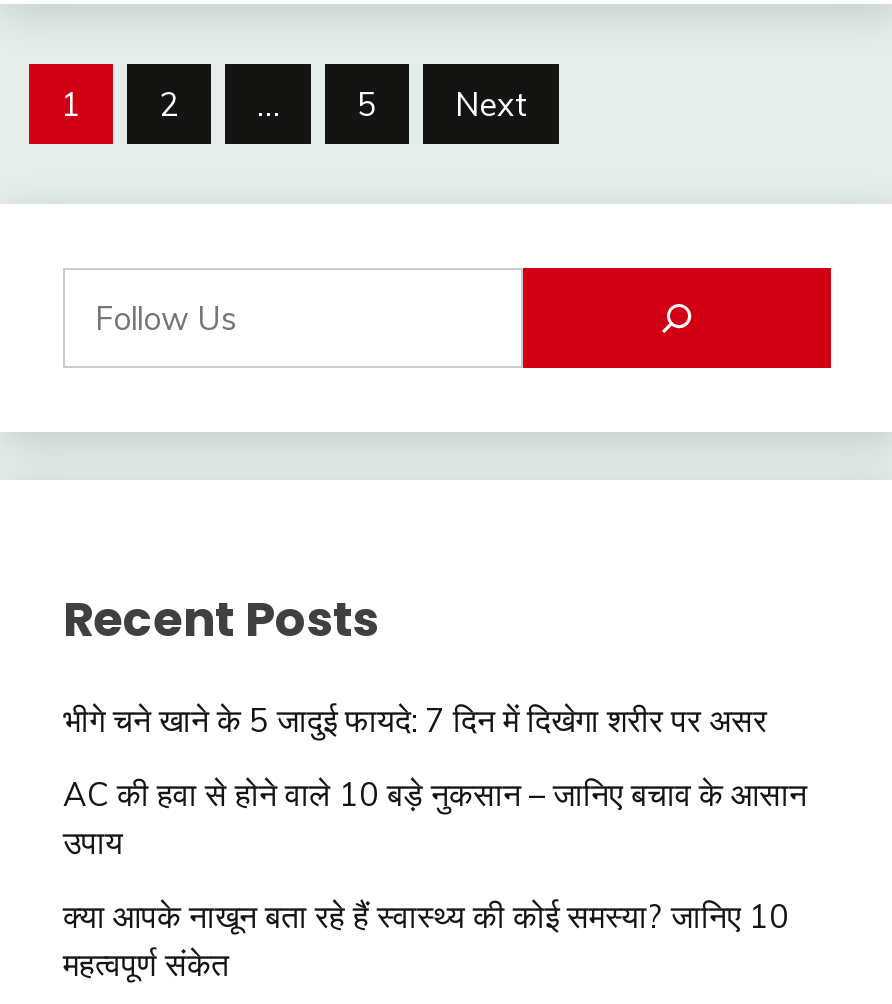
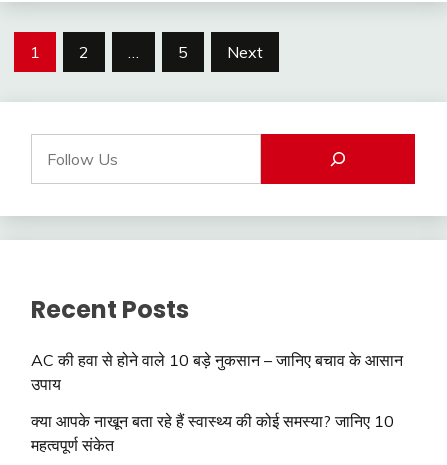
- भीगे चने खाने के 5 जादुई फायदे: 7 दिन में दिखेगा शरीर पर असर
